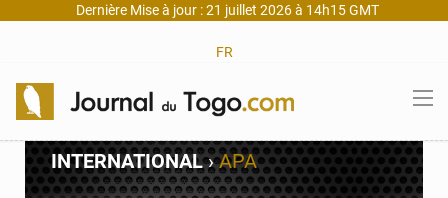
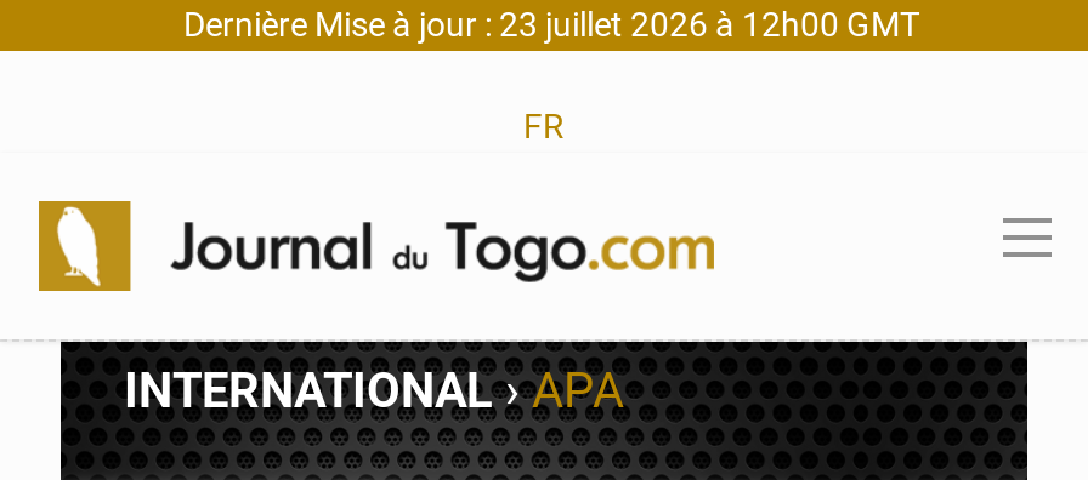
- Dernière Mise à jour : 21 juillet 2026 à 14h15 GMT
+ Dernière Mise à jour : 23 juillet 2026 à 12h00 GMT
